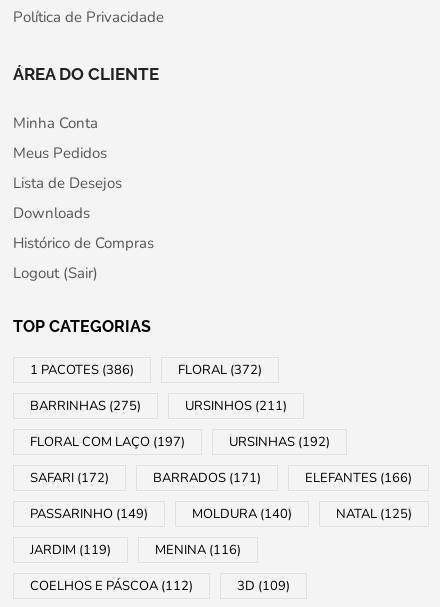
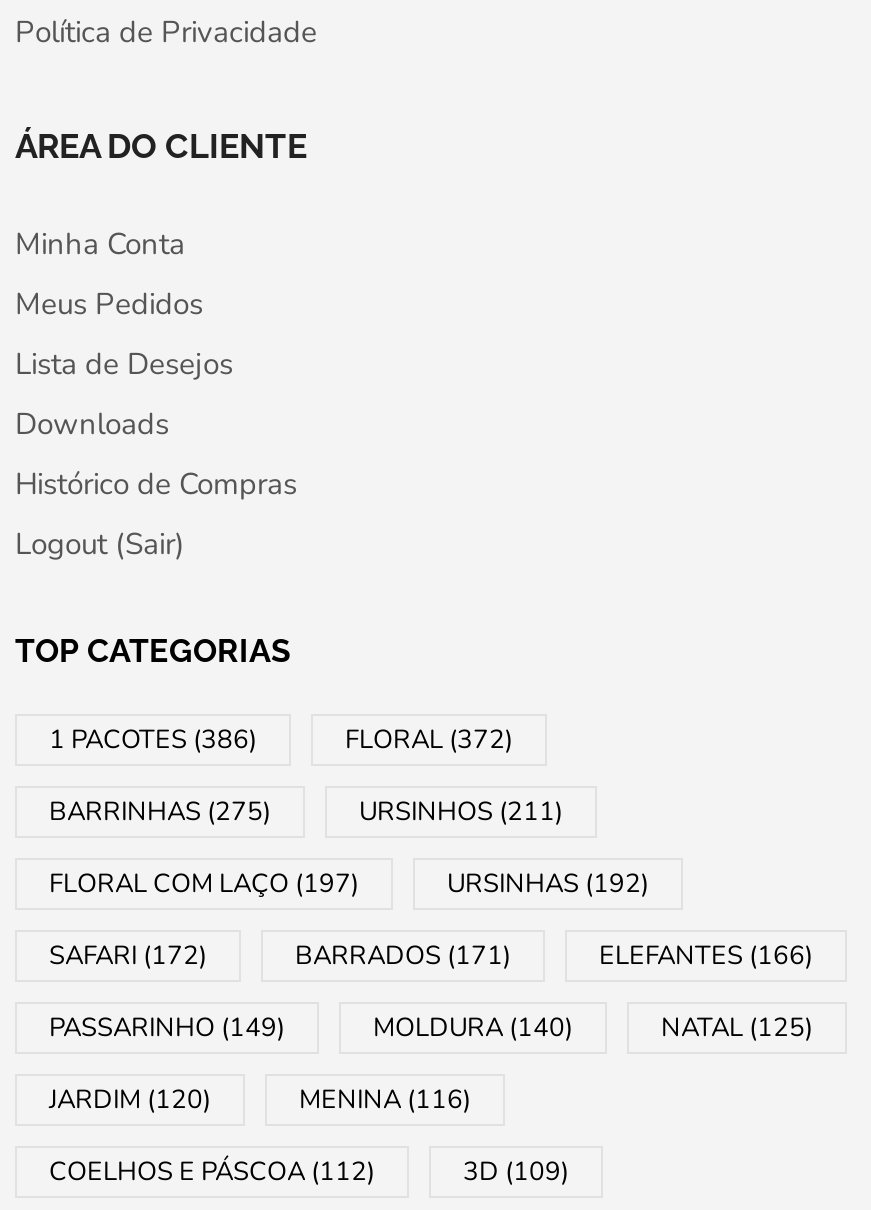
- JARDIM (119)
+ JARDIM (120)
